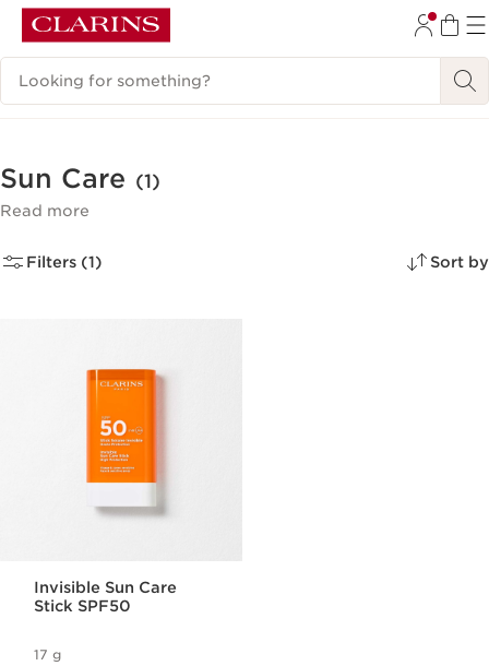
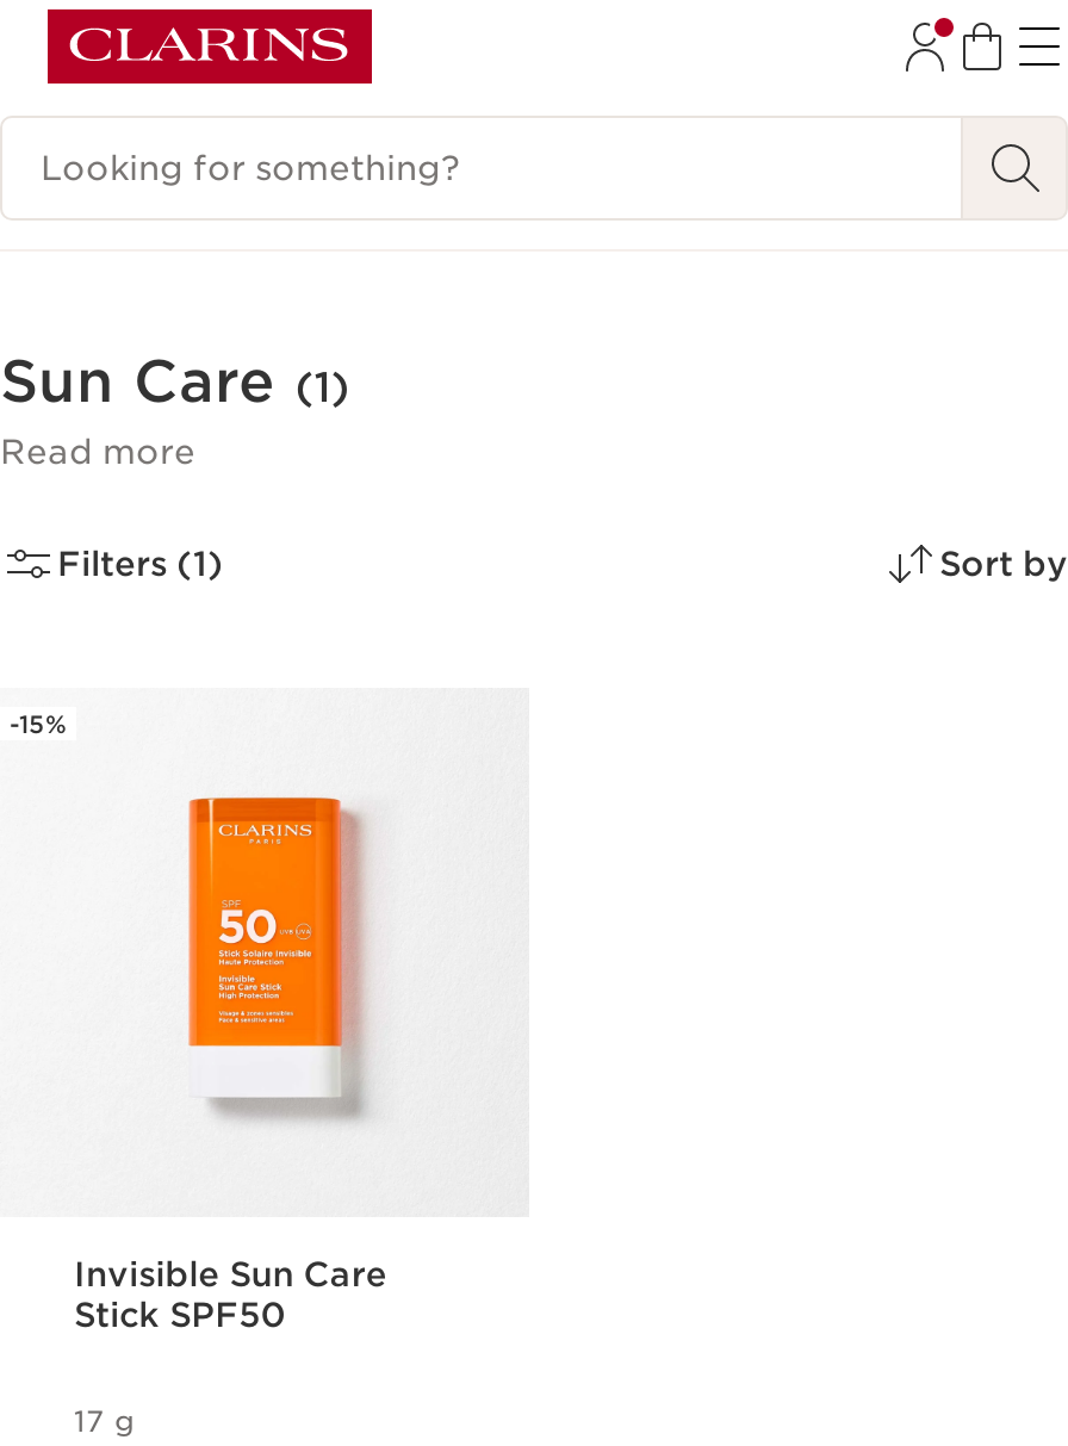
+ -15%
